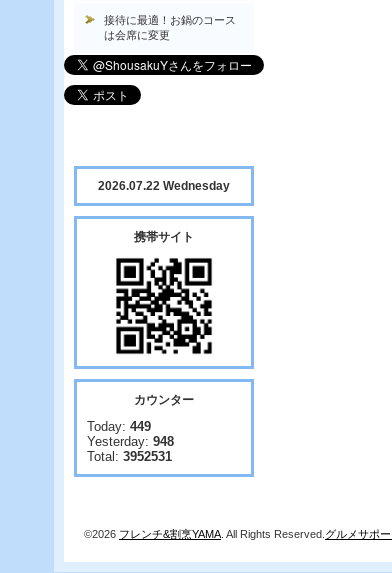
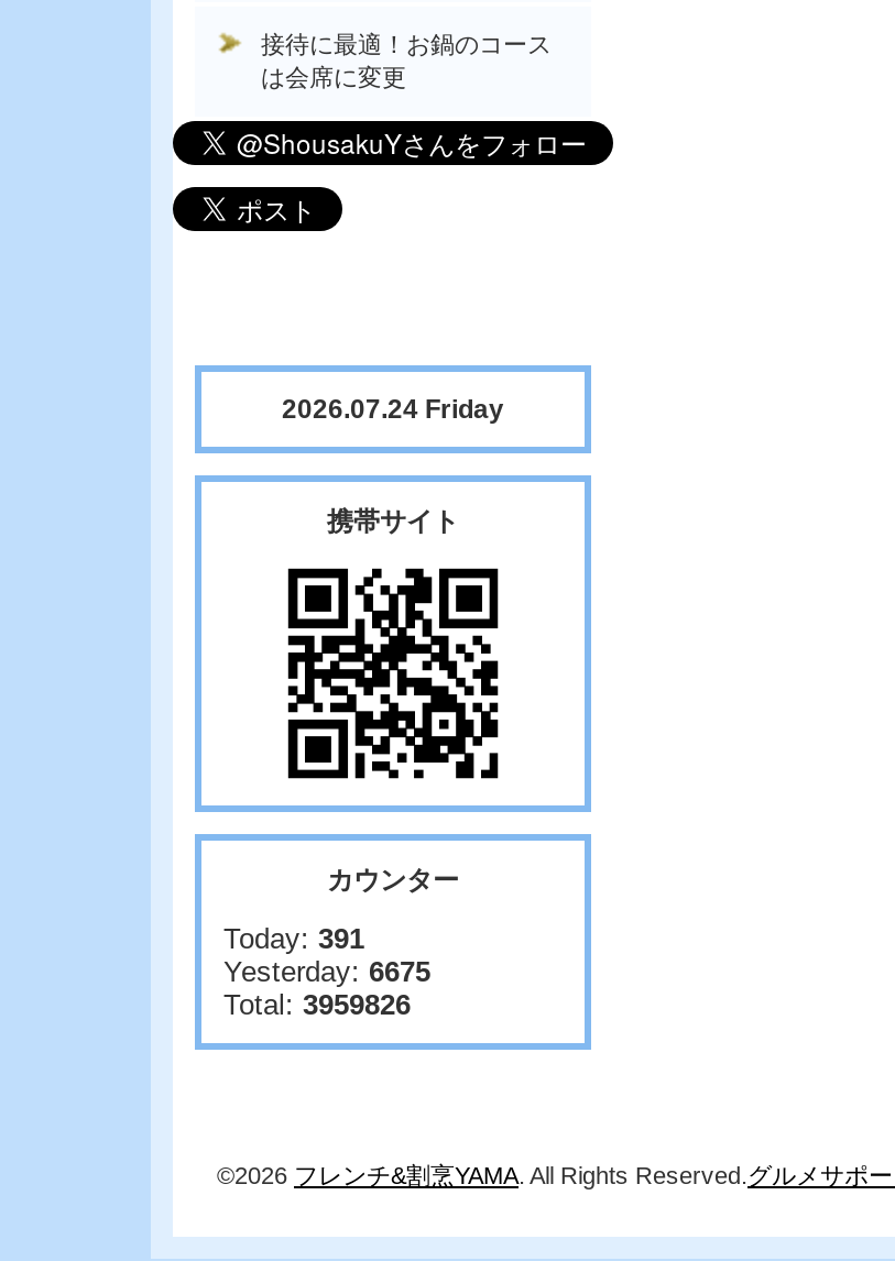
- 2026.07.22 Wednesday
+ 2026.07.24 Friday

- Today: 449
+ Today: 391

- Yesterday: 948
+ Yesterday: 6675

- Total: 3952531
+ Total: 3959826
